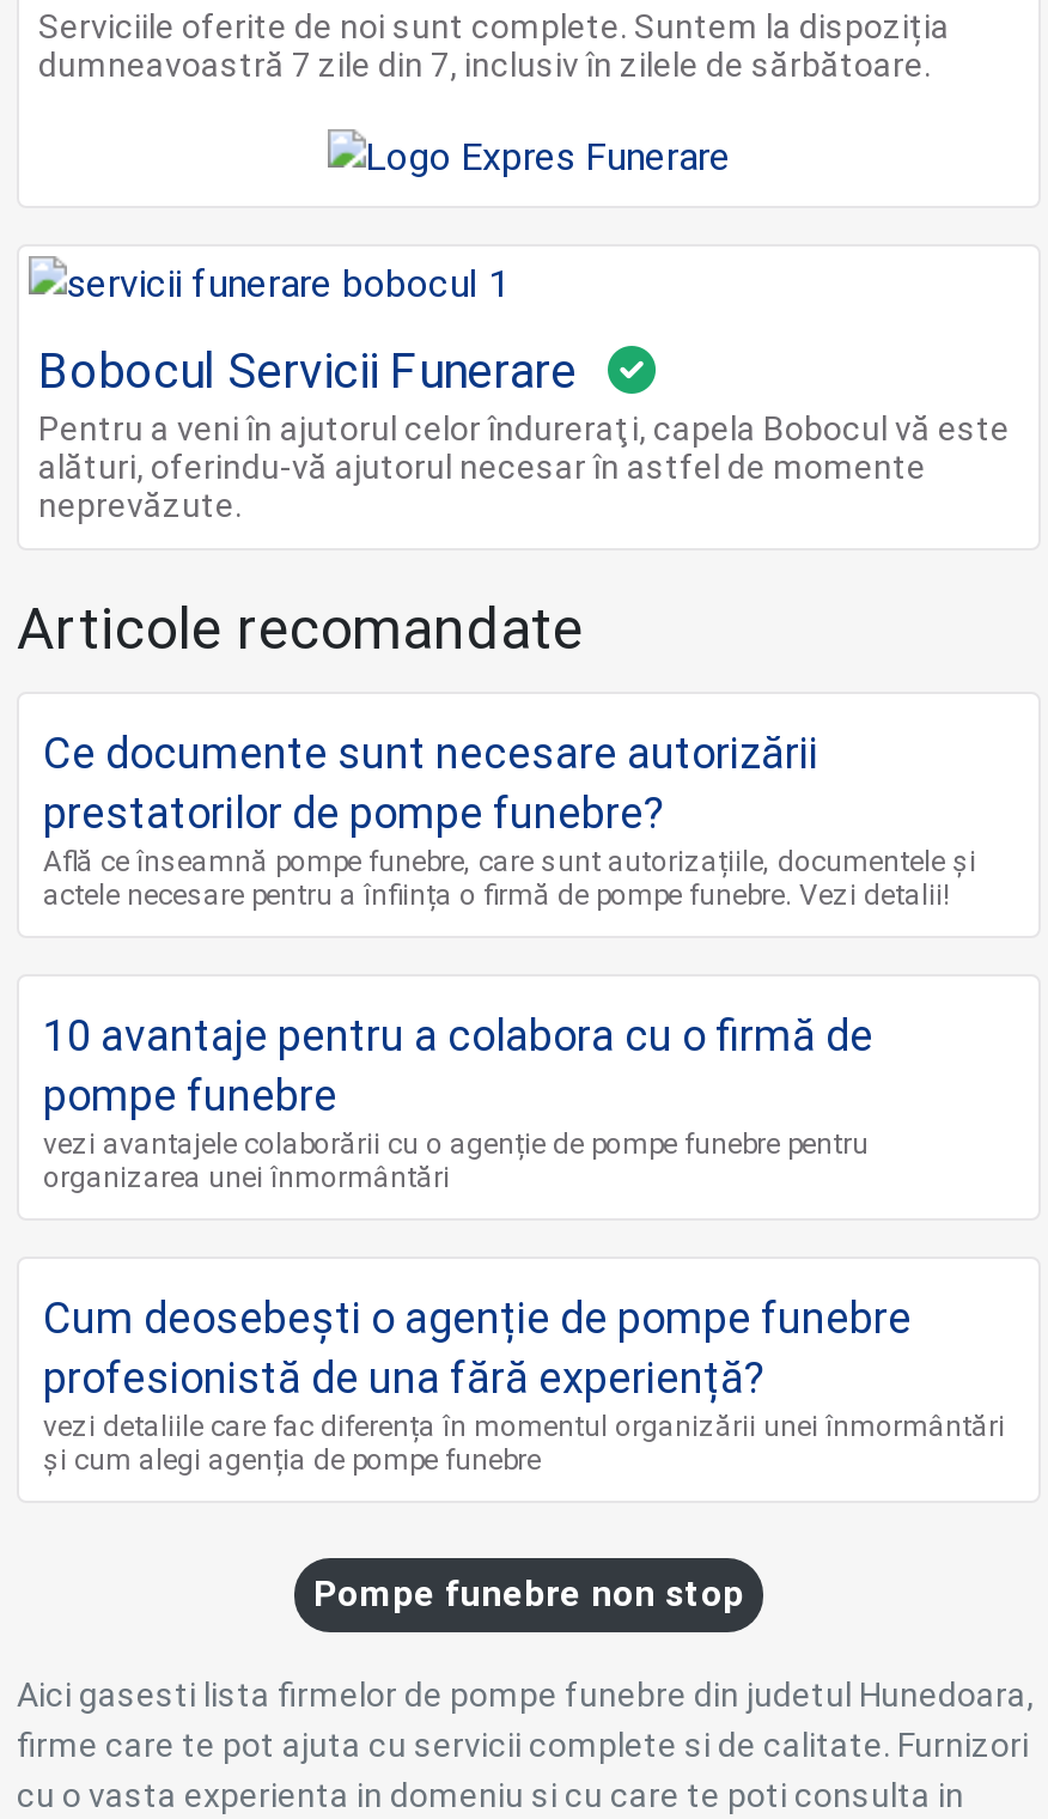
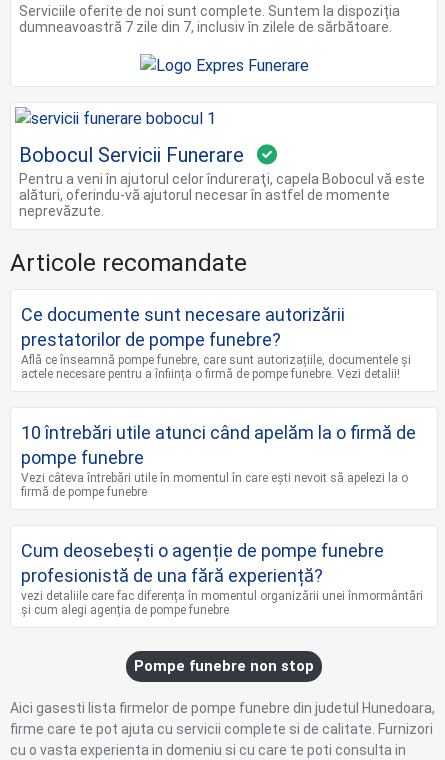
- 10 avantaje pentru a colabora cu o firmă de
+ 10 întrebări utile atunci când apelăm la o firmă de

- vezi avantajele colaborării cu o agenție de pompe funebre pentru
- organizarea unei înmormântări
+ Vezi câteva întrebări utile în momentul în care ești nevoit să apelezi la o
+ firmă de pompe funebre
